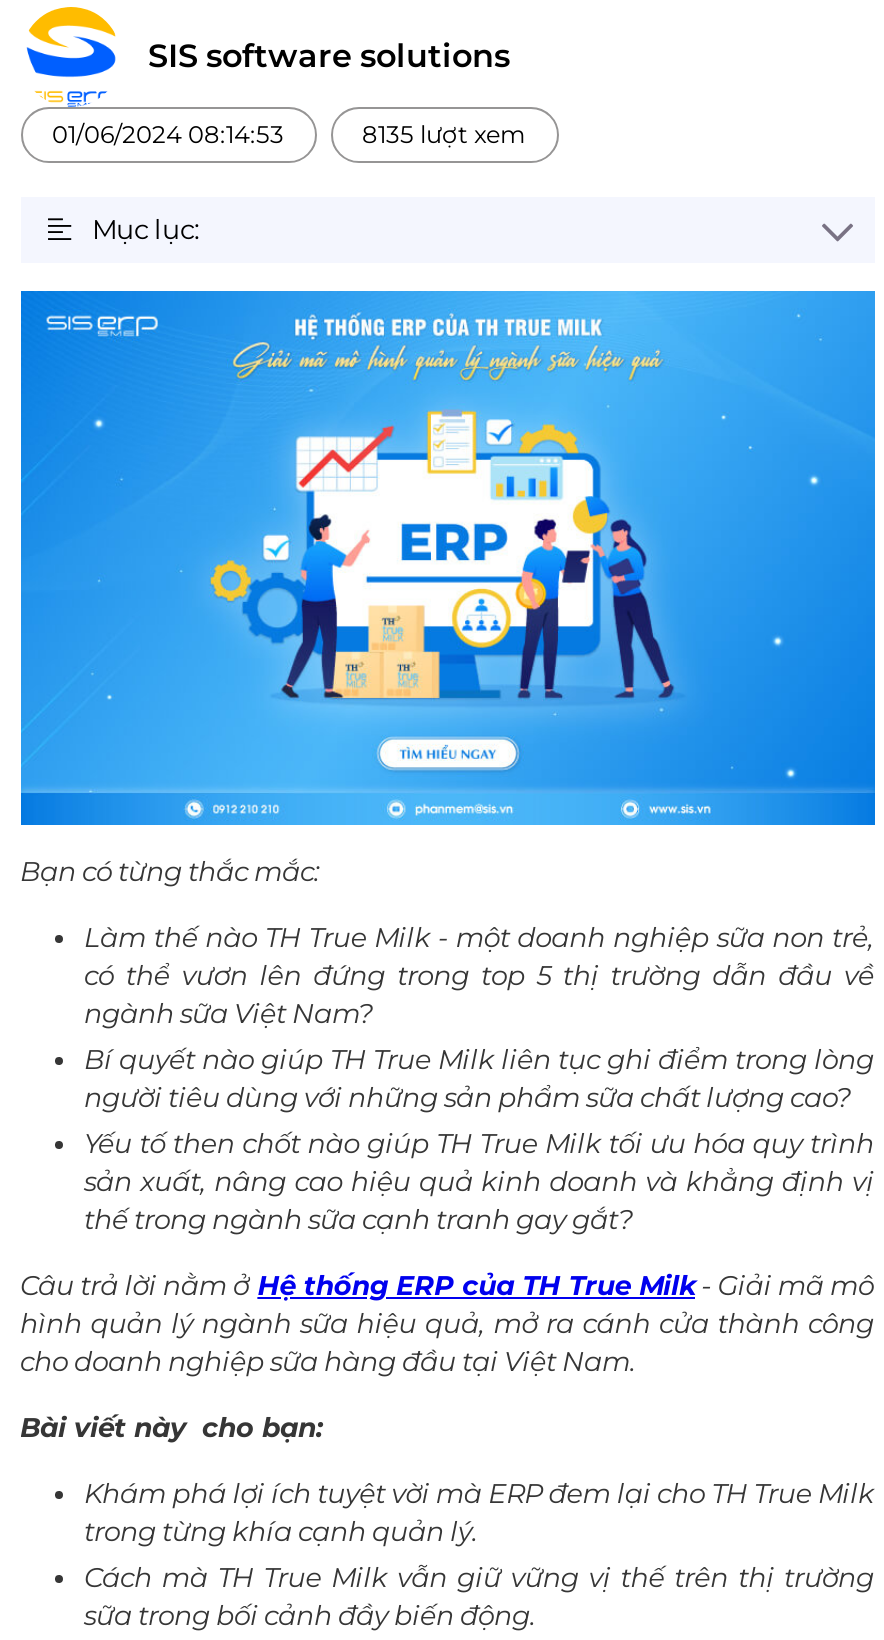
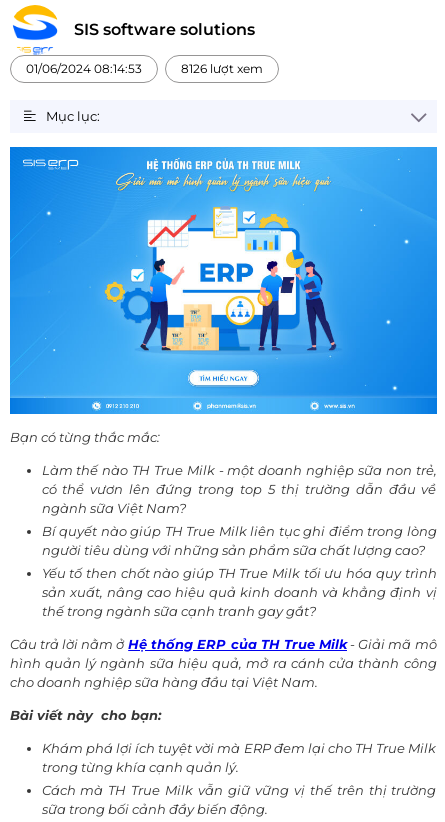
- 8135 lượt xem
+ 8126 lượt xem
